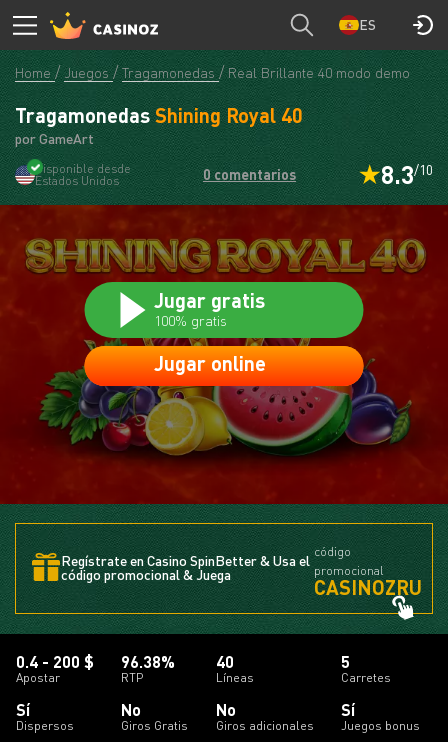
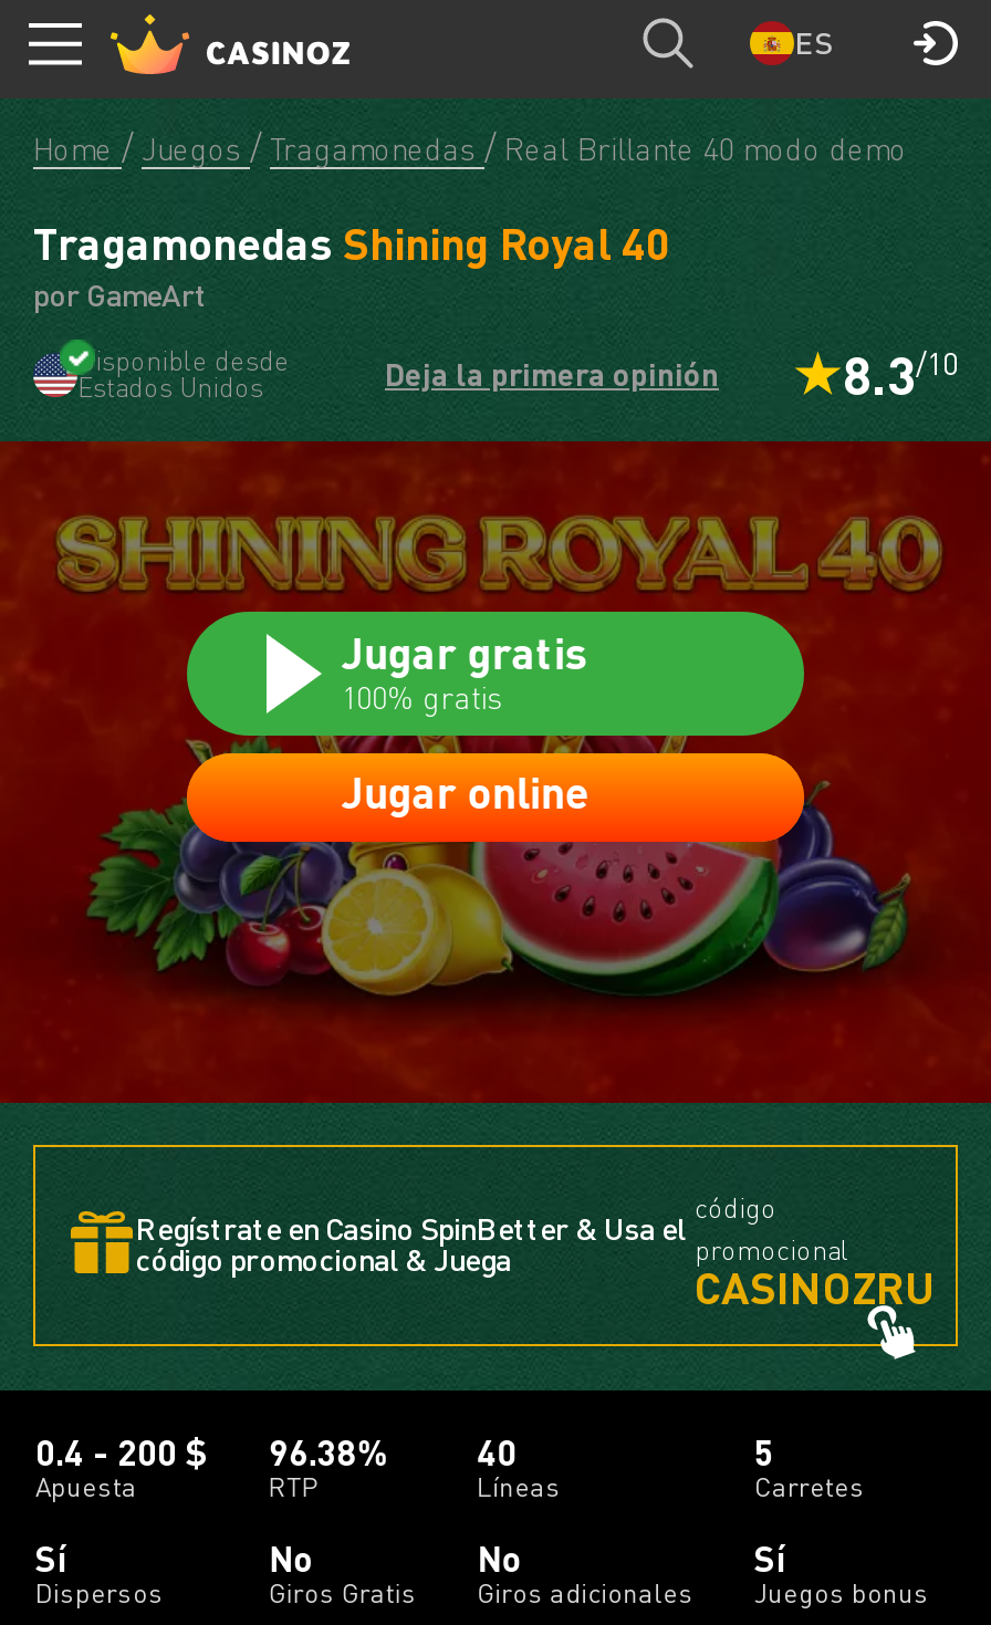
- 0 comentarios
+ Deja la primera opinión

- Apostar
+ Apuesta
